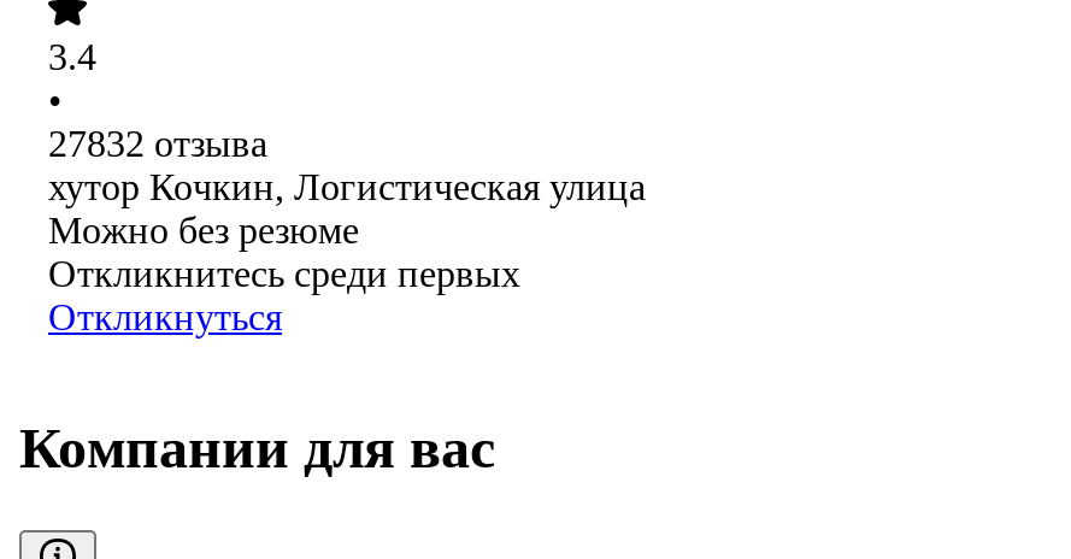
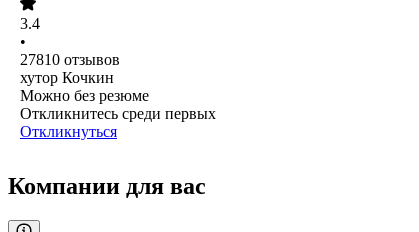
- 27832 отзыва
- хутор Кочкин, Логистическая улица
+ 27810 отзывов
+ хутор Кочкин
